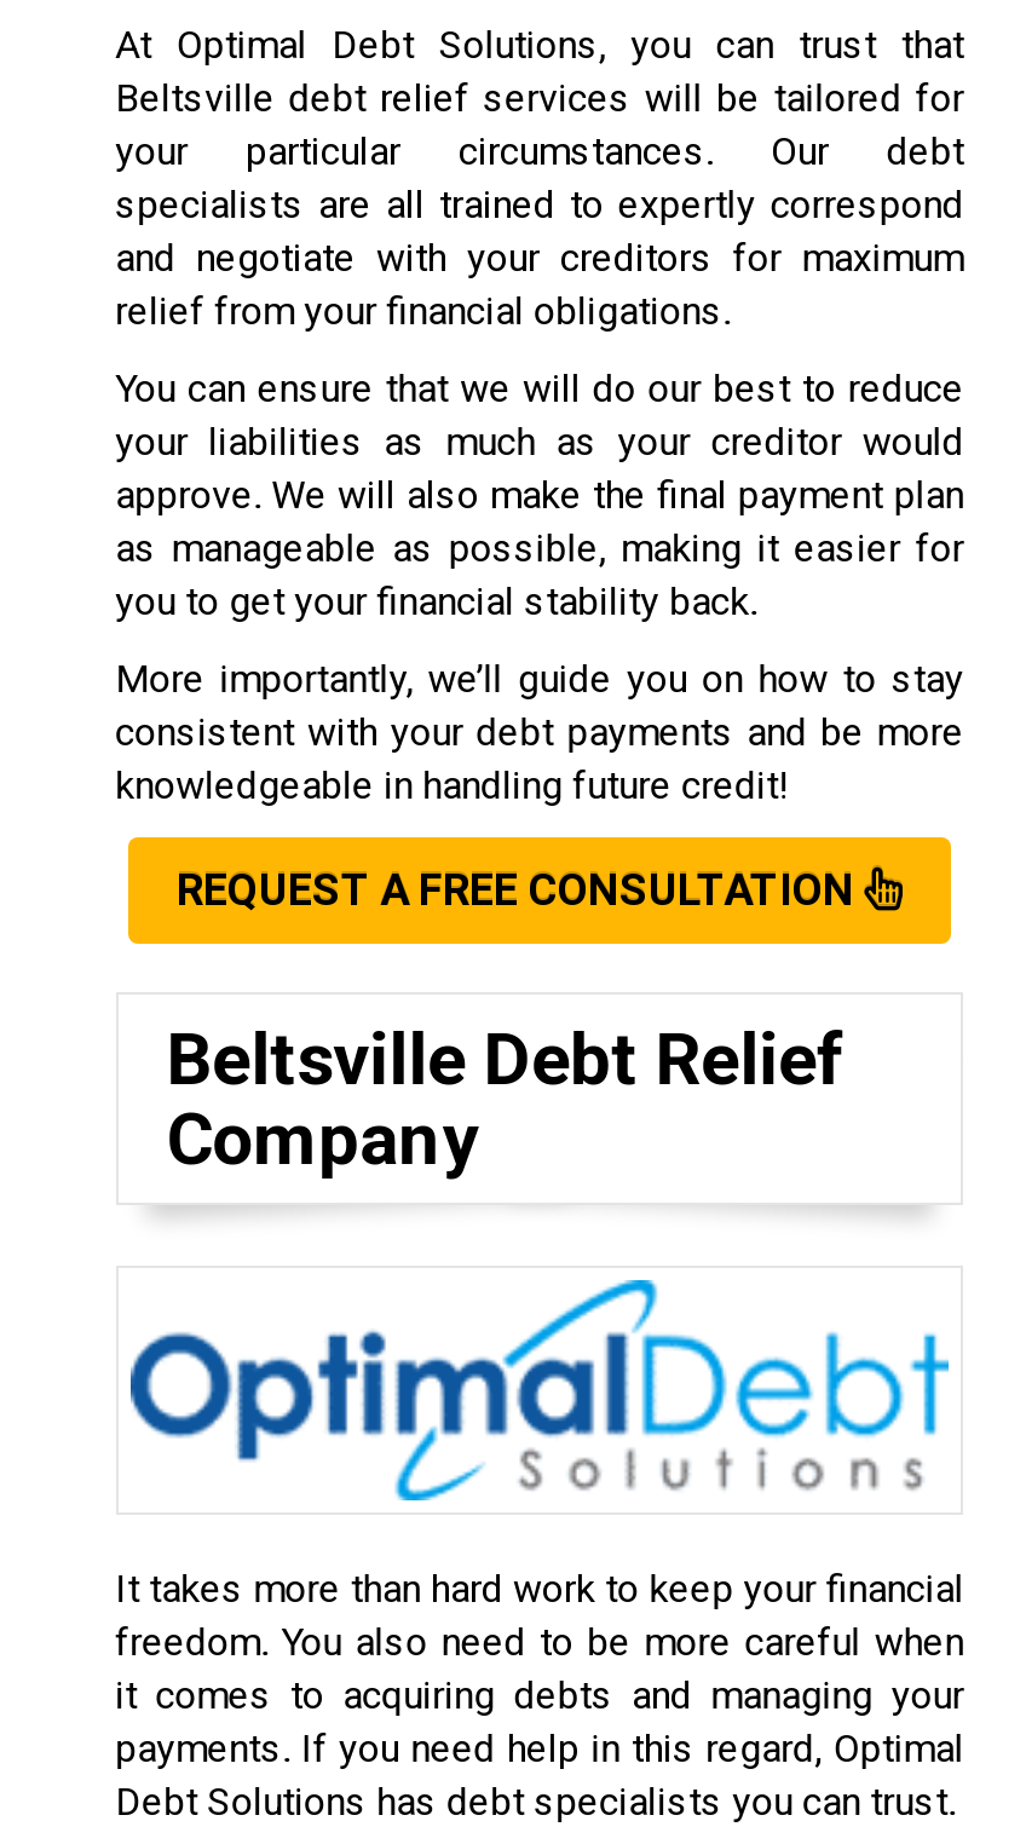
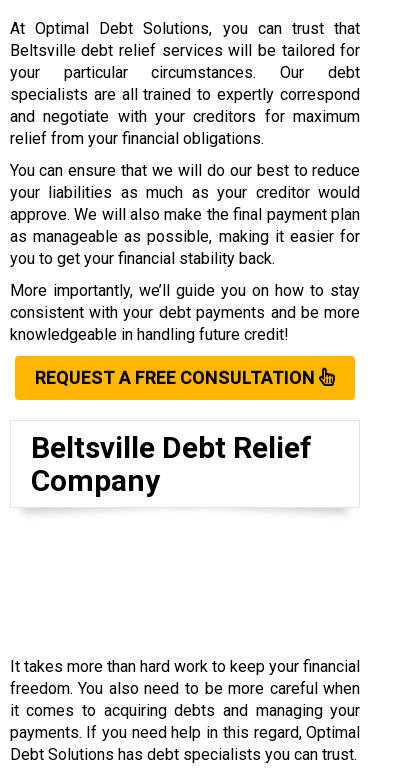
- [image]
